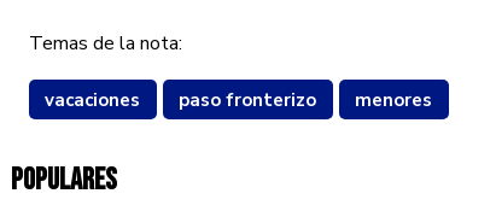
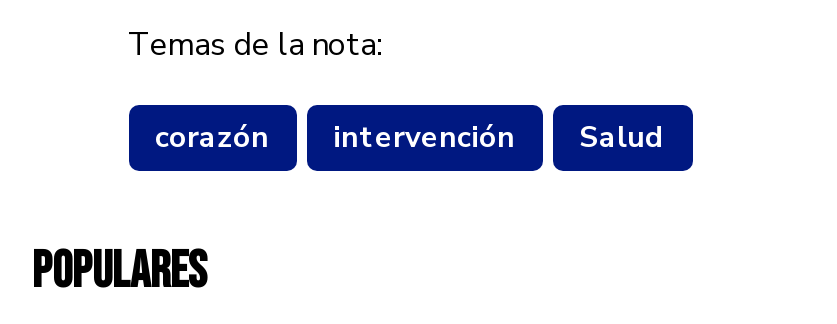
- vacaciones
- paso fronterizo
- menores
+ corazón
+ intervención
+ Salud
